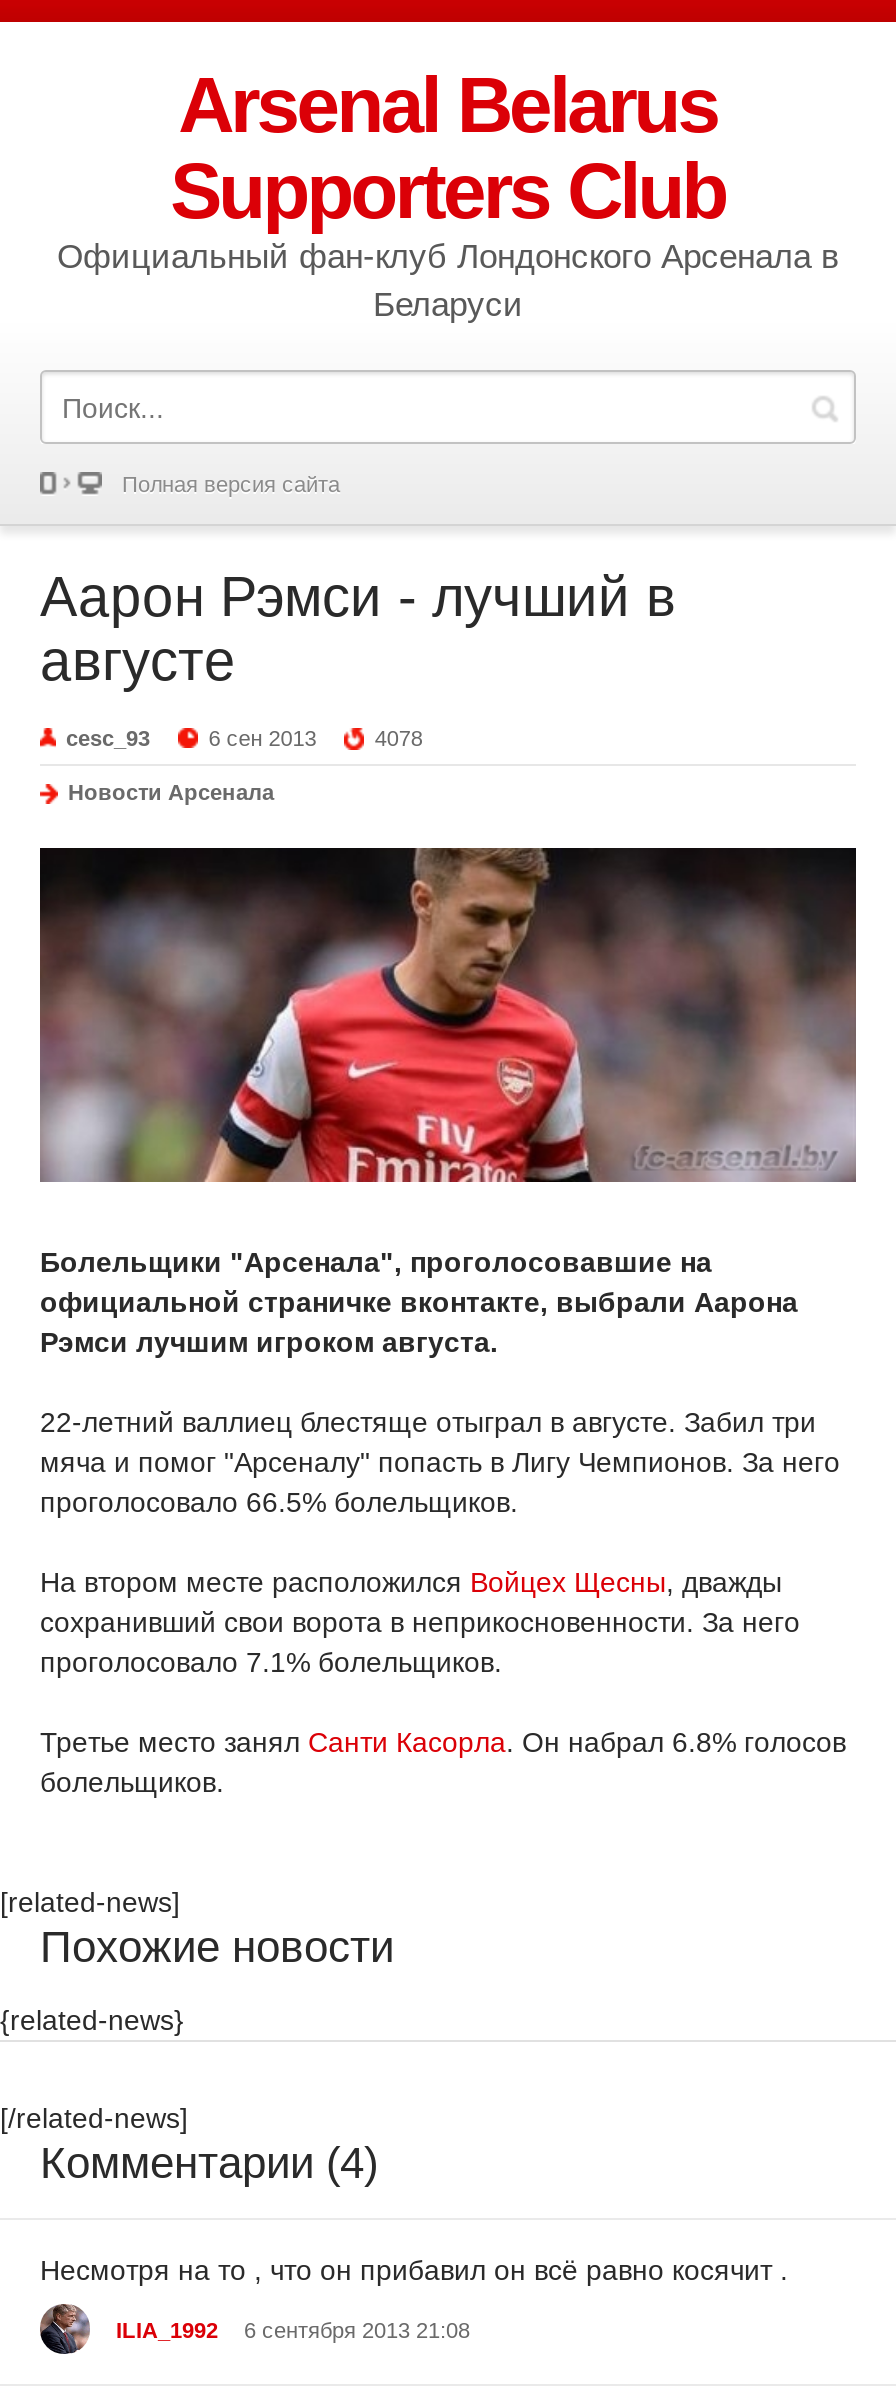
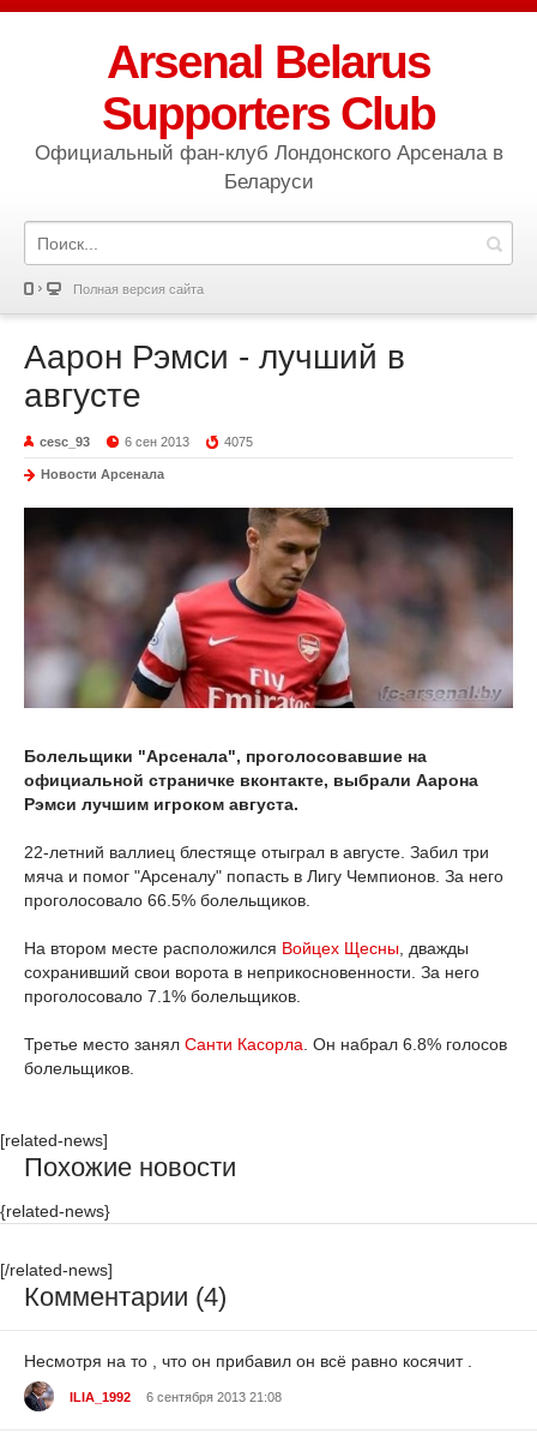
- 4078
+ 4075
